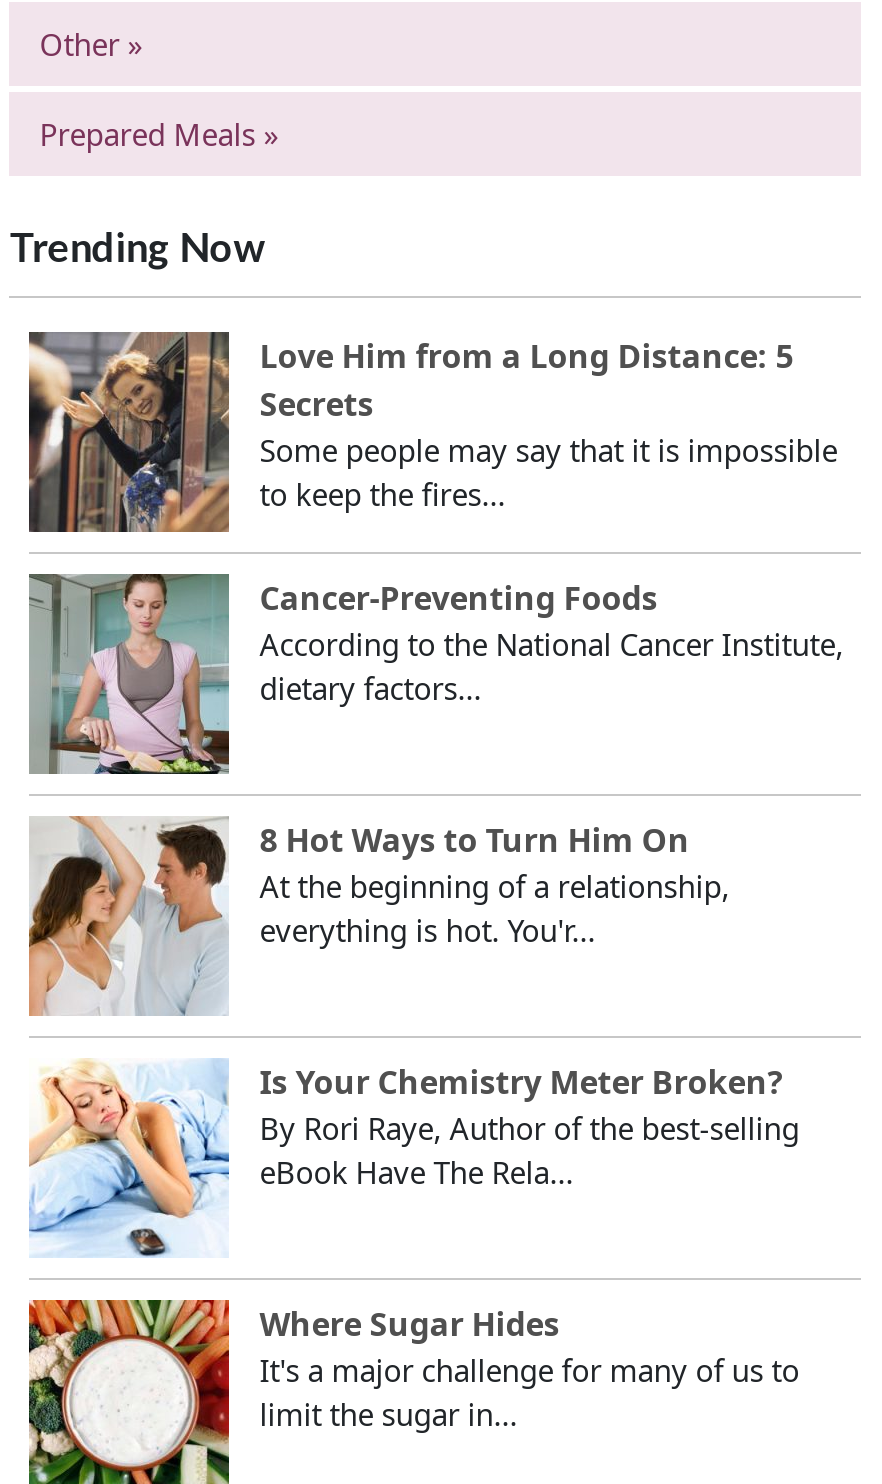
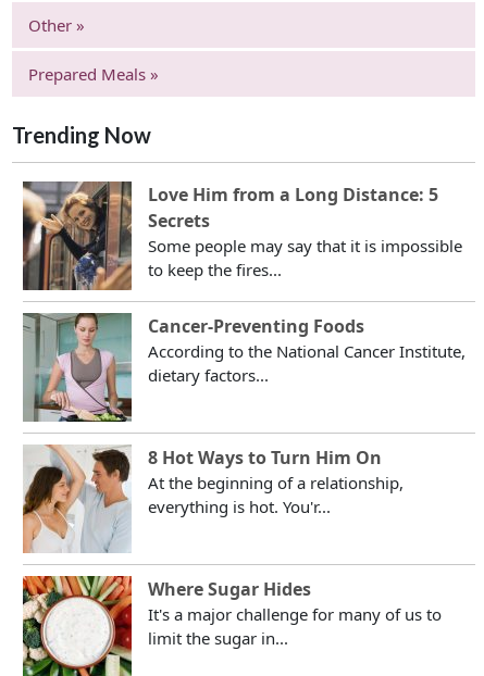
- [image]
- Is Your Chemistry Meter Broken?
- By Rori Raye, Author of the best-selling
- eBook Have The Rela...
